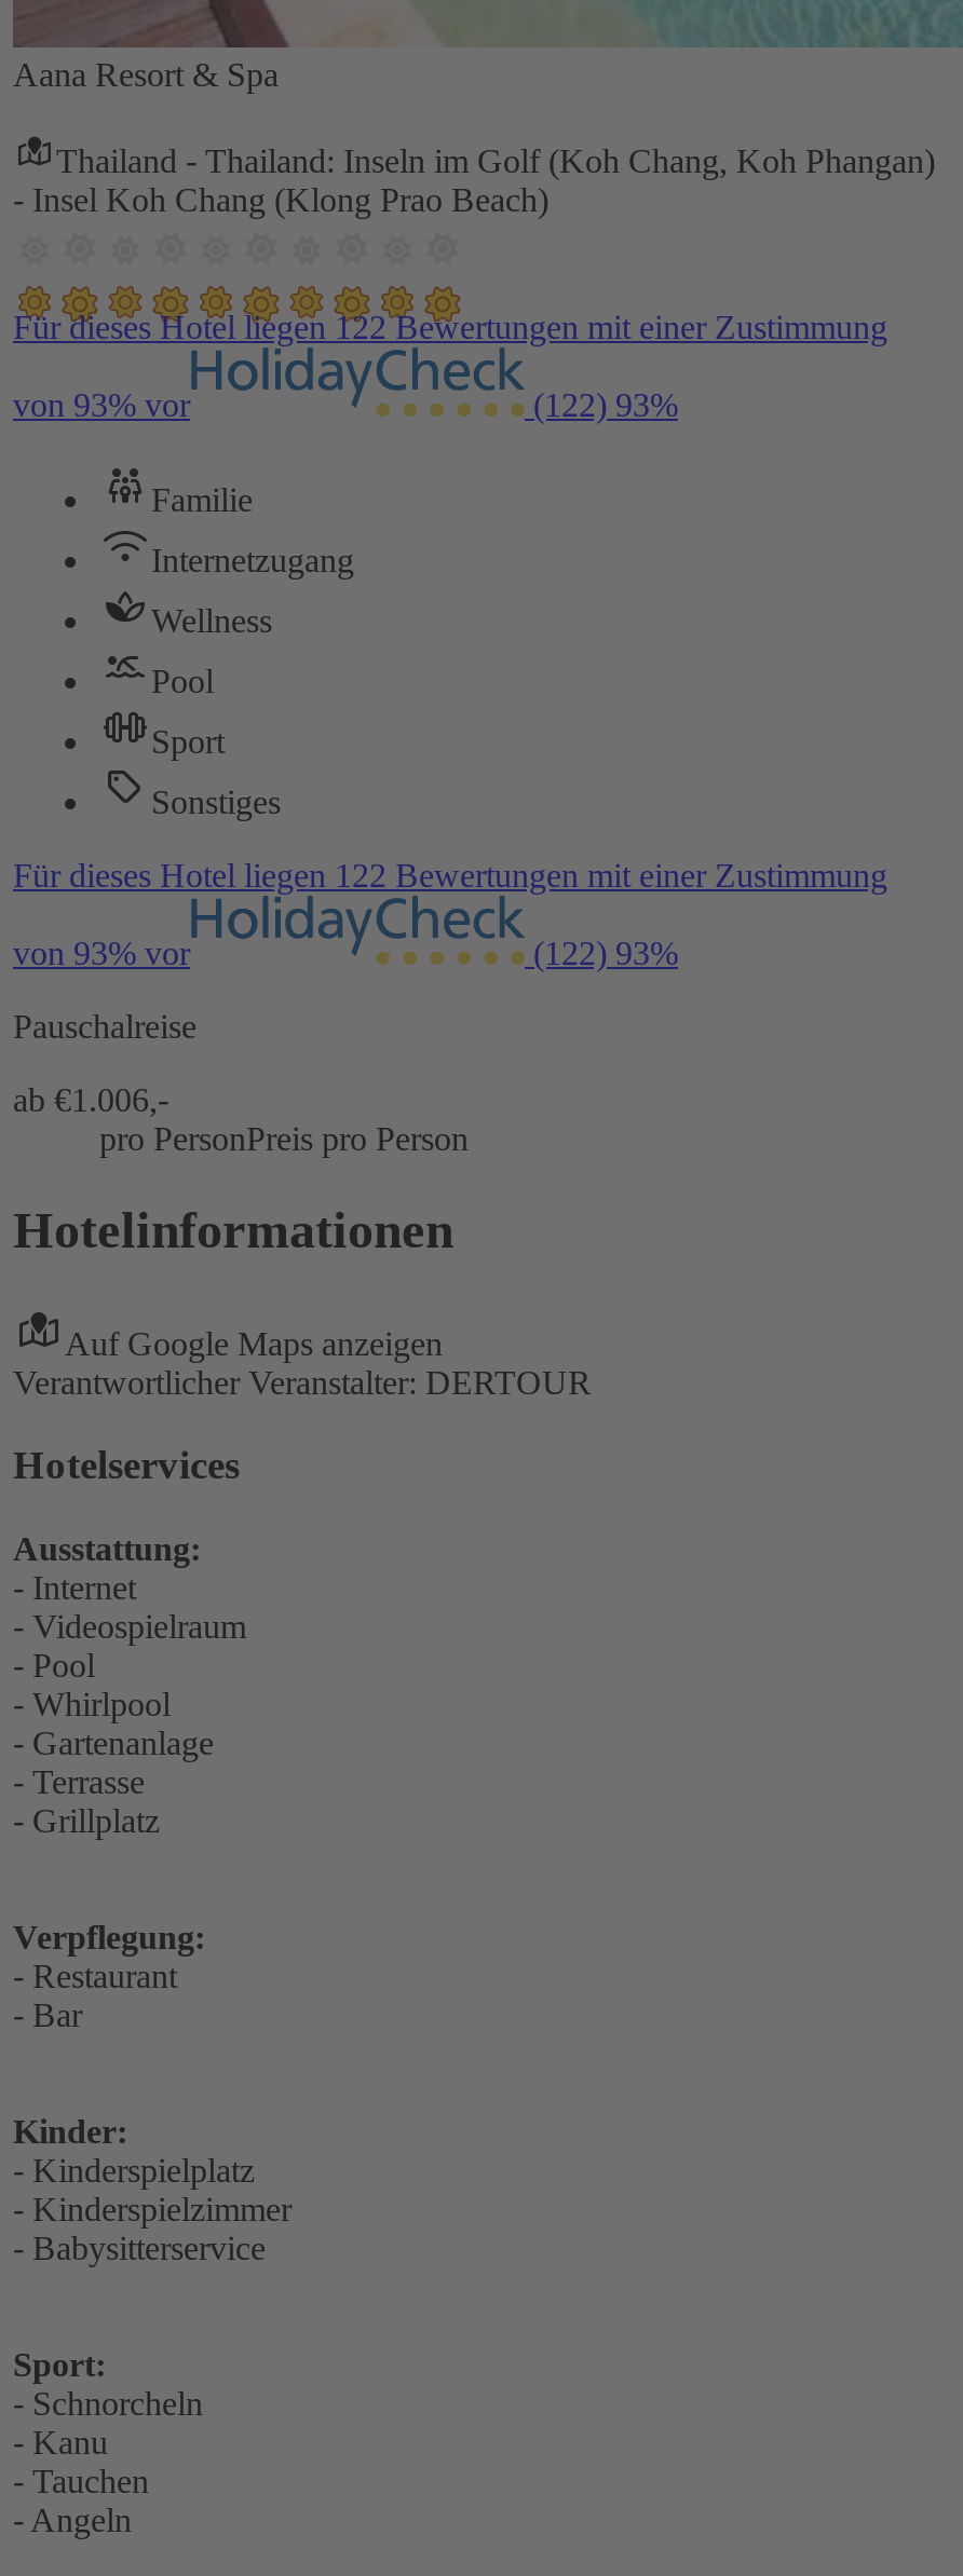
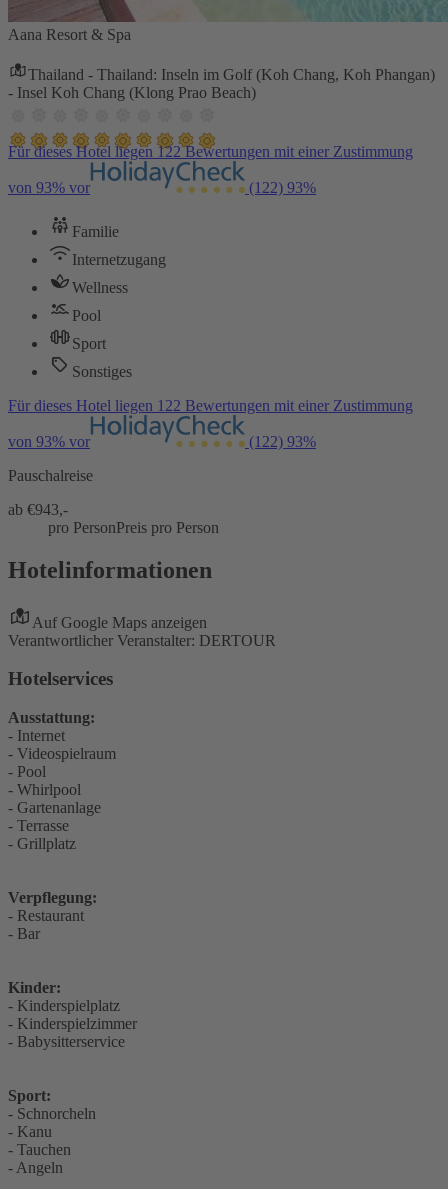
- ab €1.006,-
+ ab €943,-
